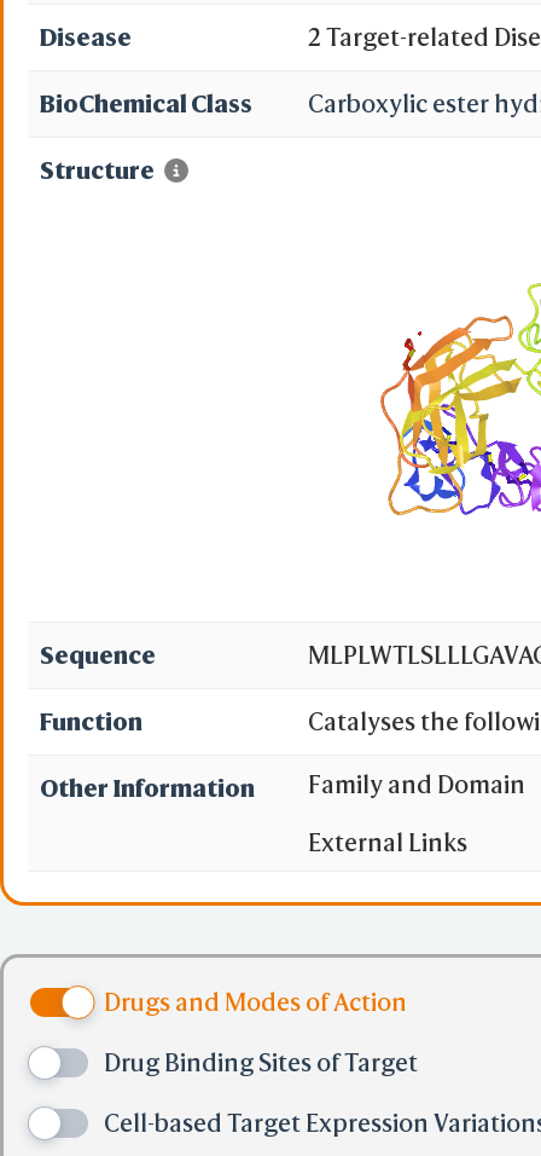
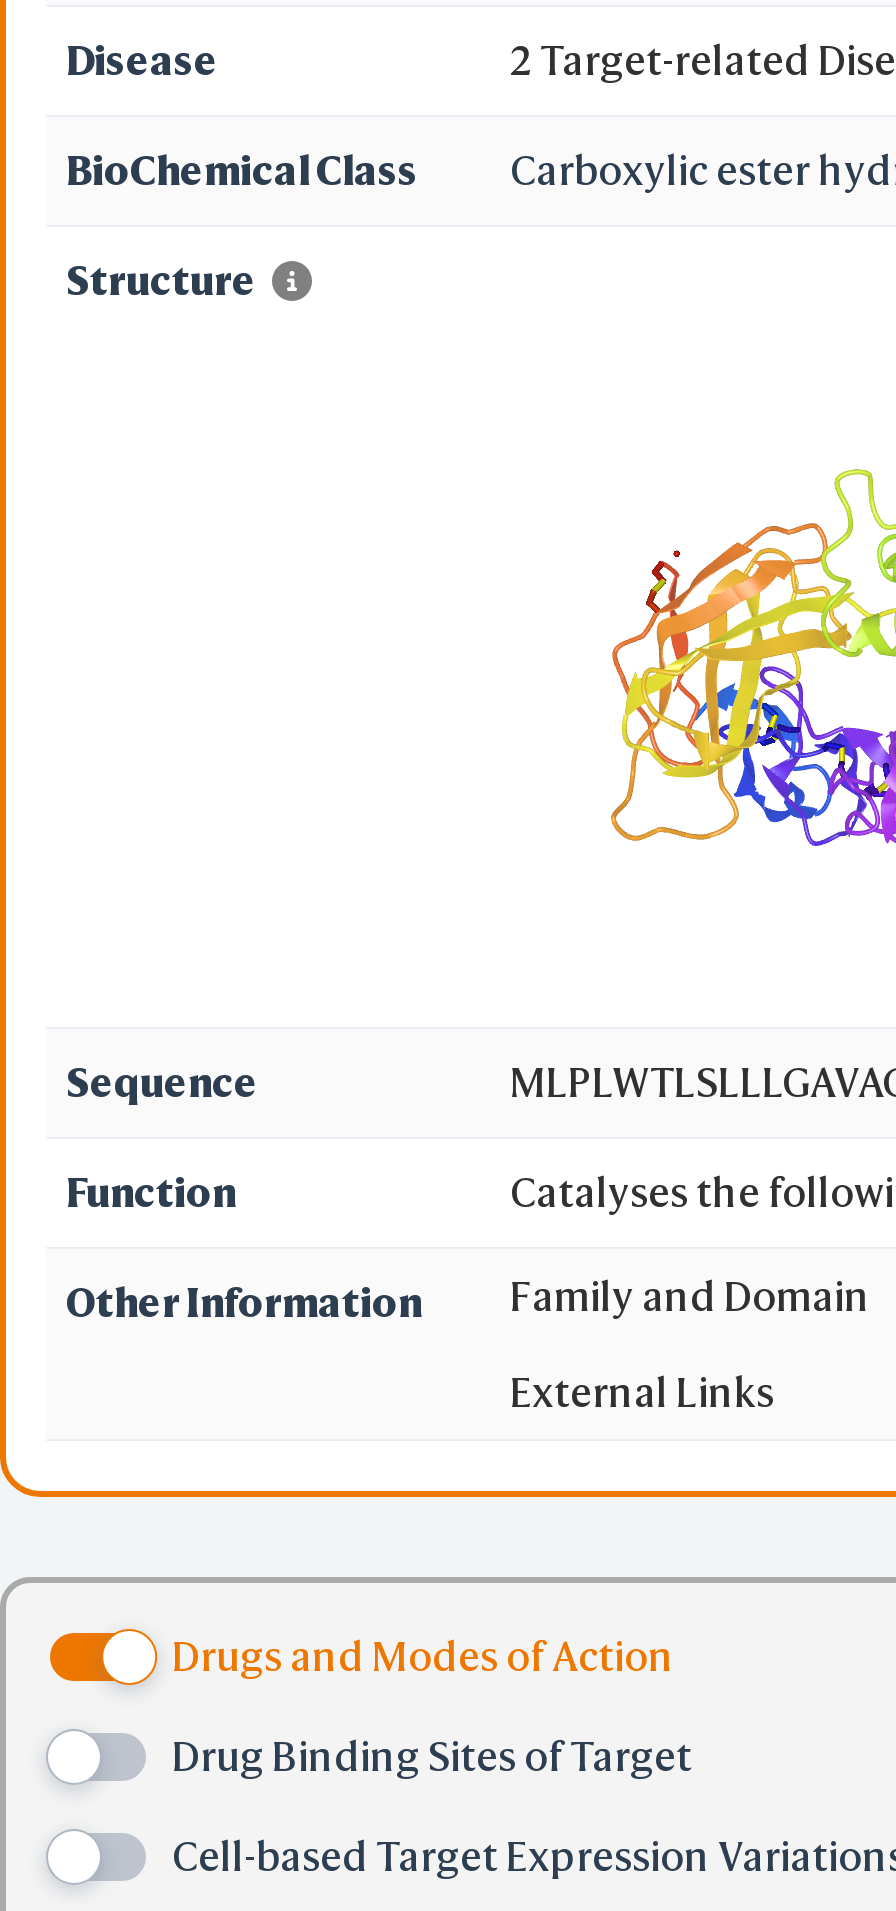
- [image]
+ [image]
